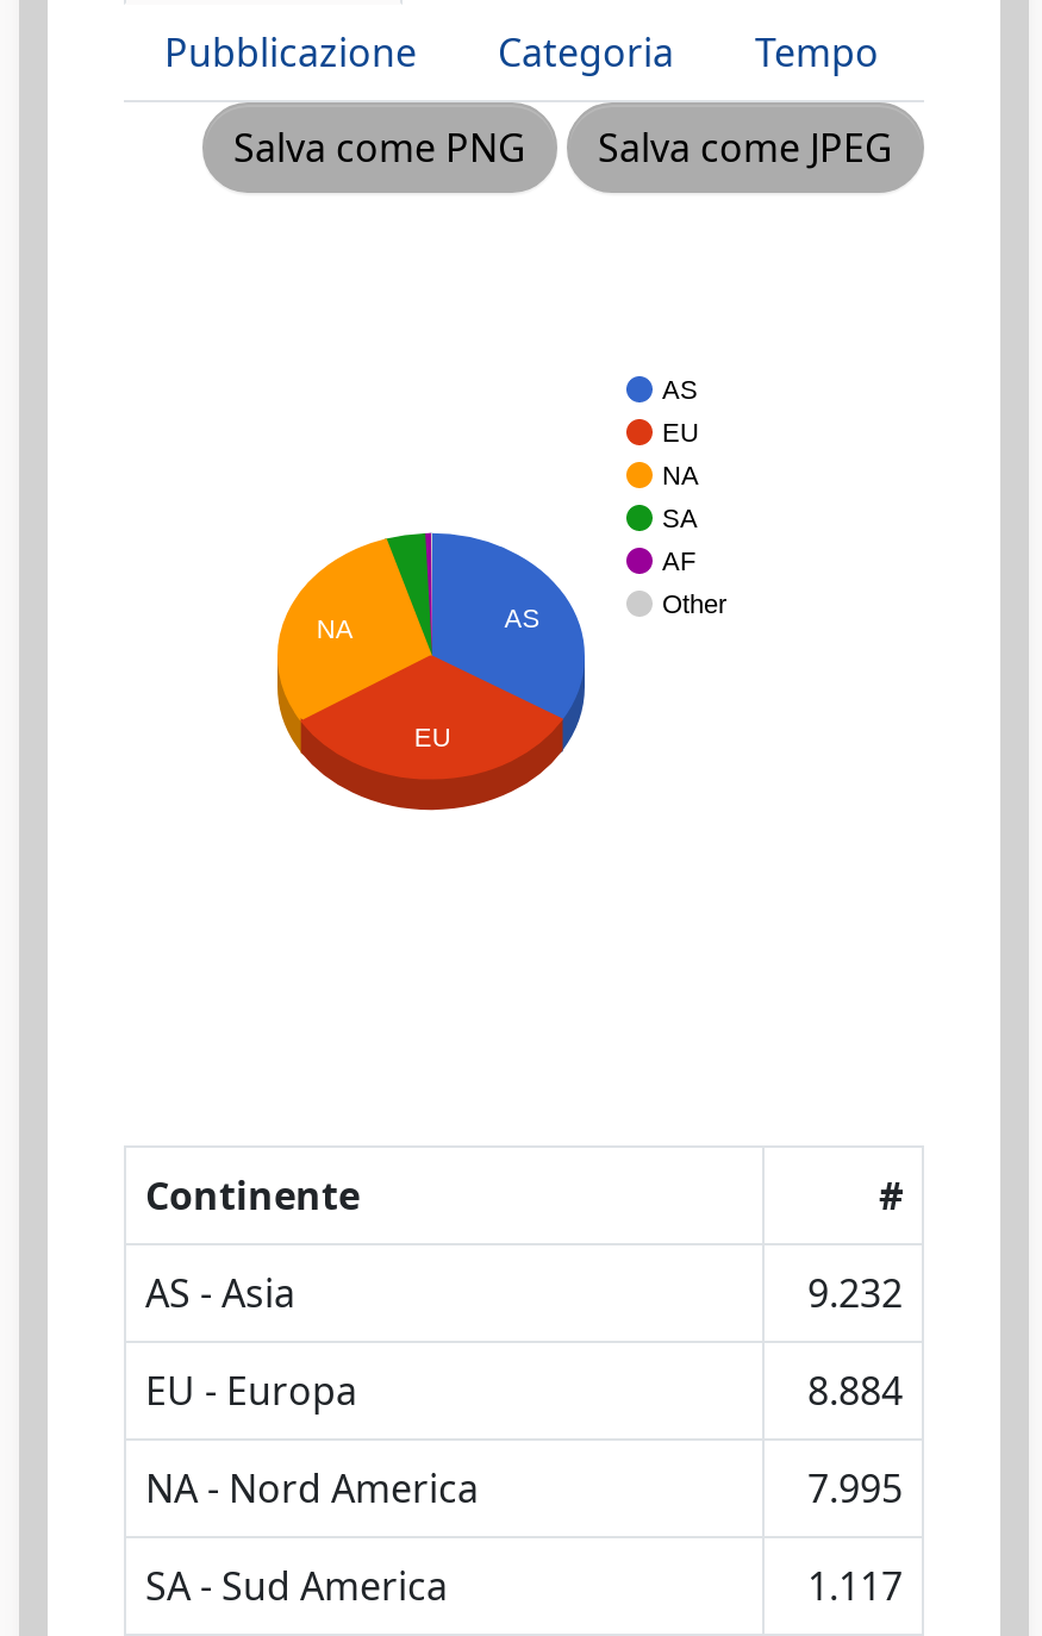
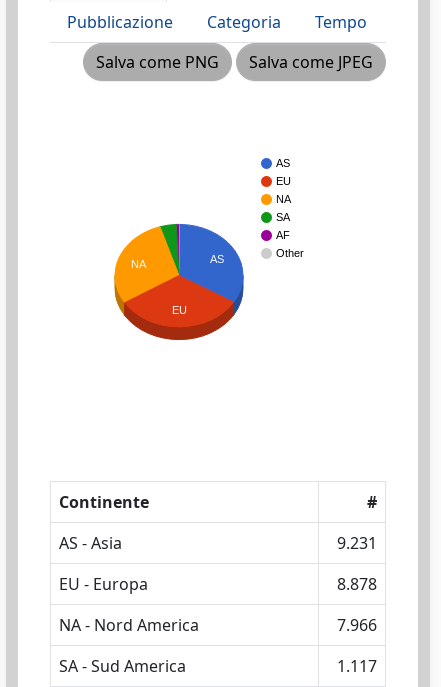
- 9.232
+ 9.231

- 8.884
+ 8.878

- 7.995
+ 7.966
